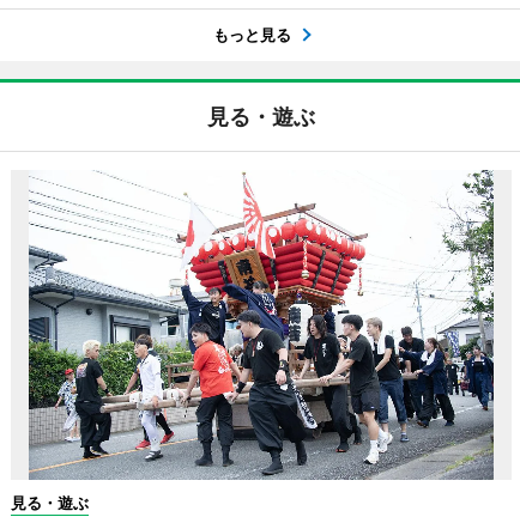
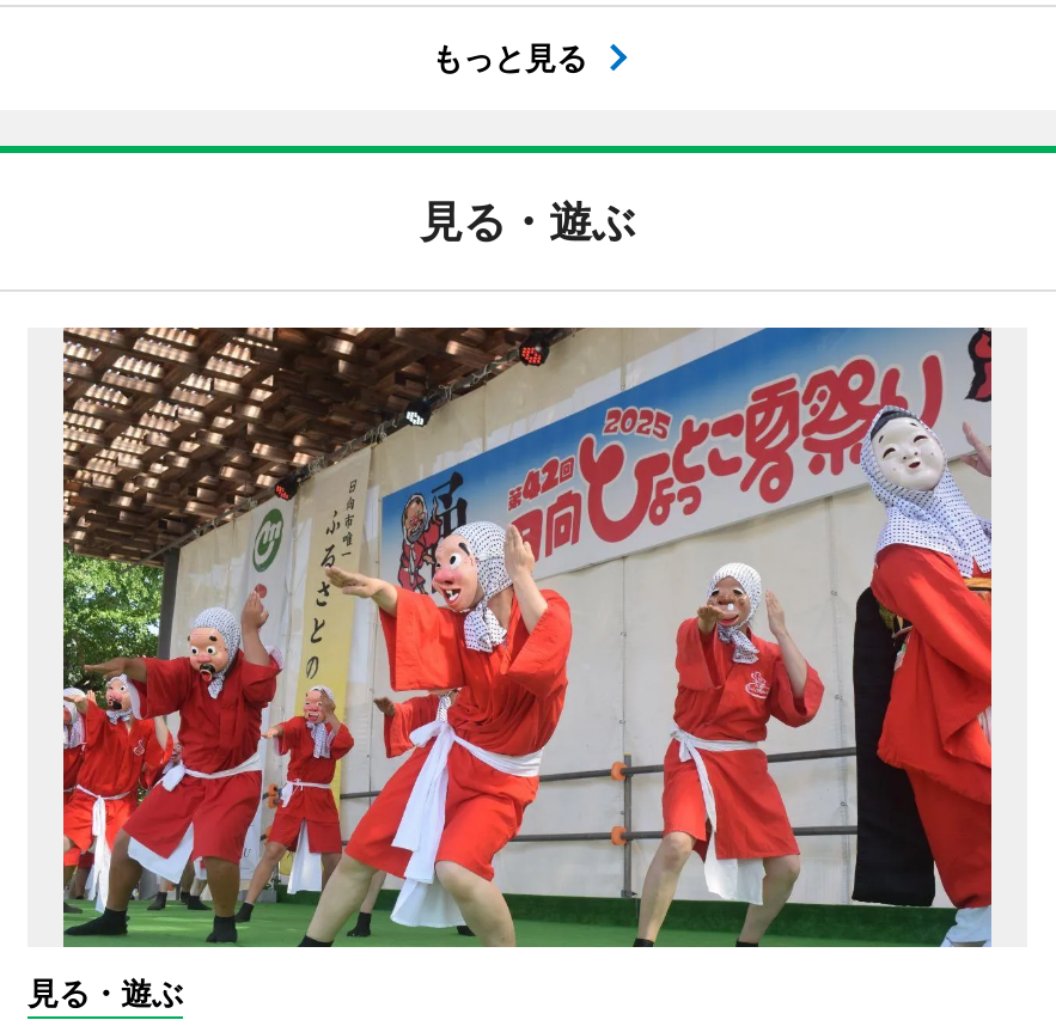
- [image]
+ [image]
